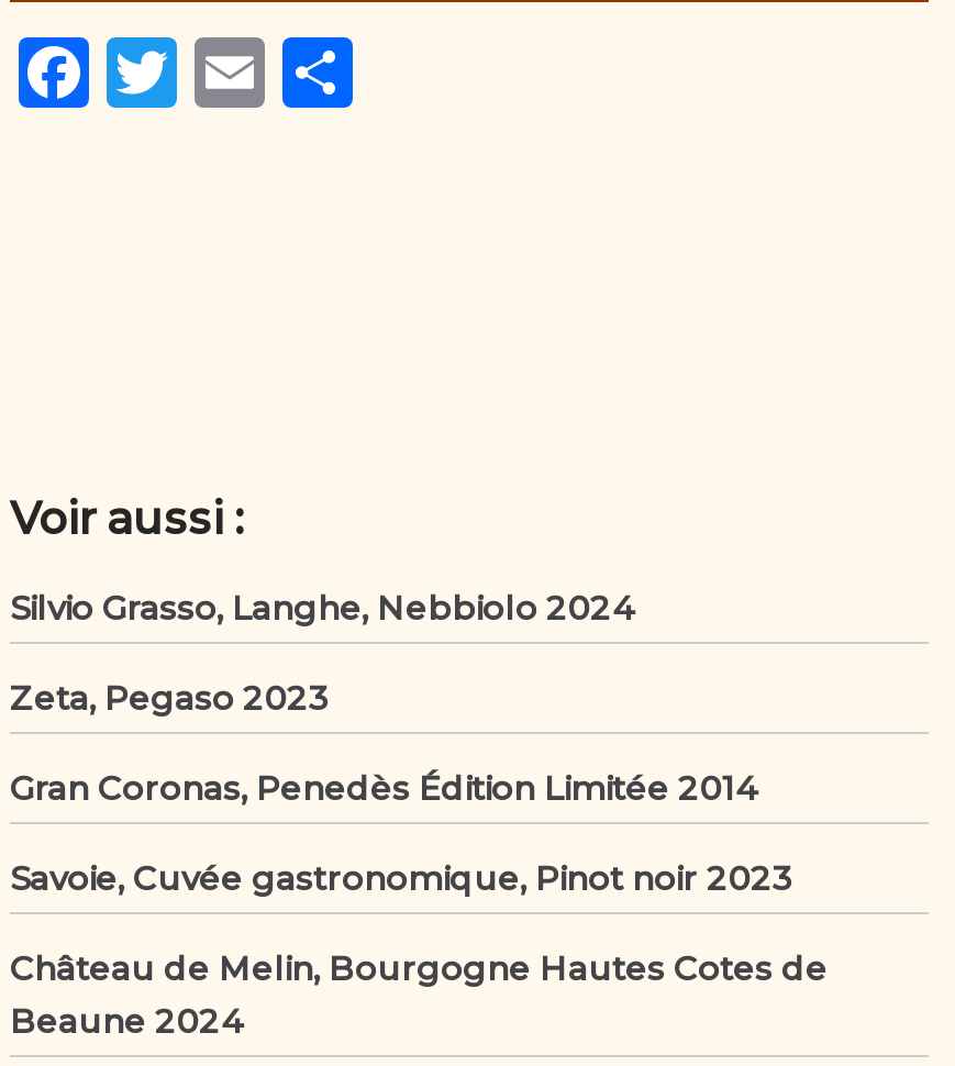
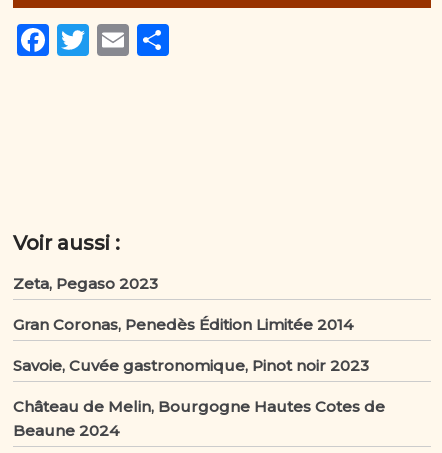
- Silvio Grasso, Langhe, Nebbiolo 2024
